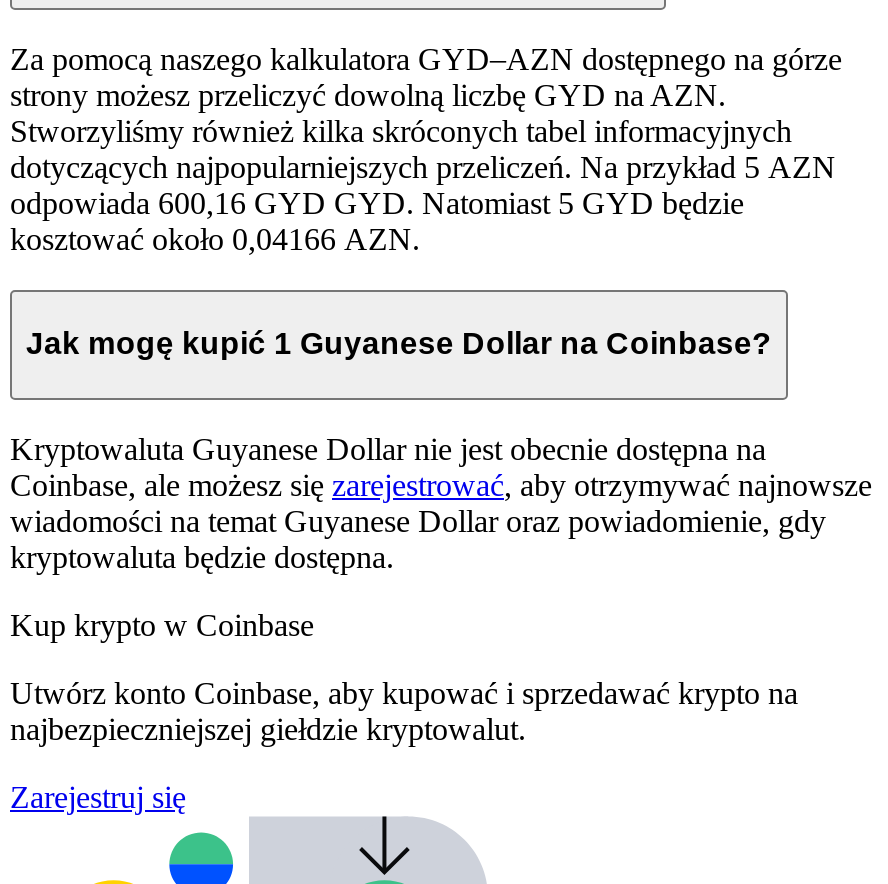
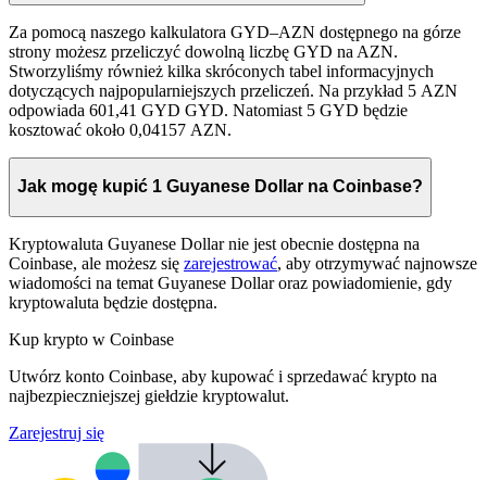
- odpowiada 600,16 GYD GYD. Natomiast 5 GYD będzie
+ odpowiada 601,41 GYD GYD. Natomiast 5 GYD będzie

- kosztować około 0,04166 AZN.
+ kosztować około 0,04157 AZN.
